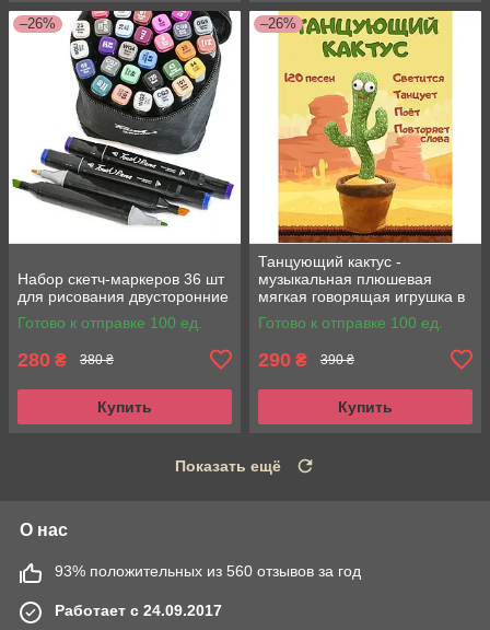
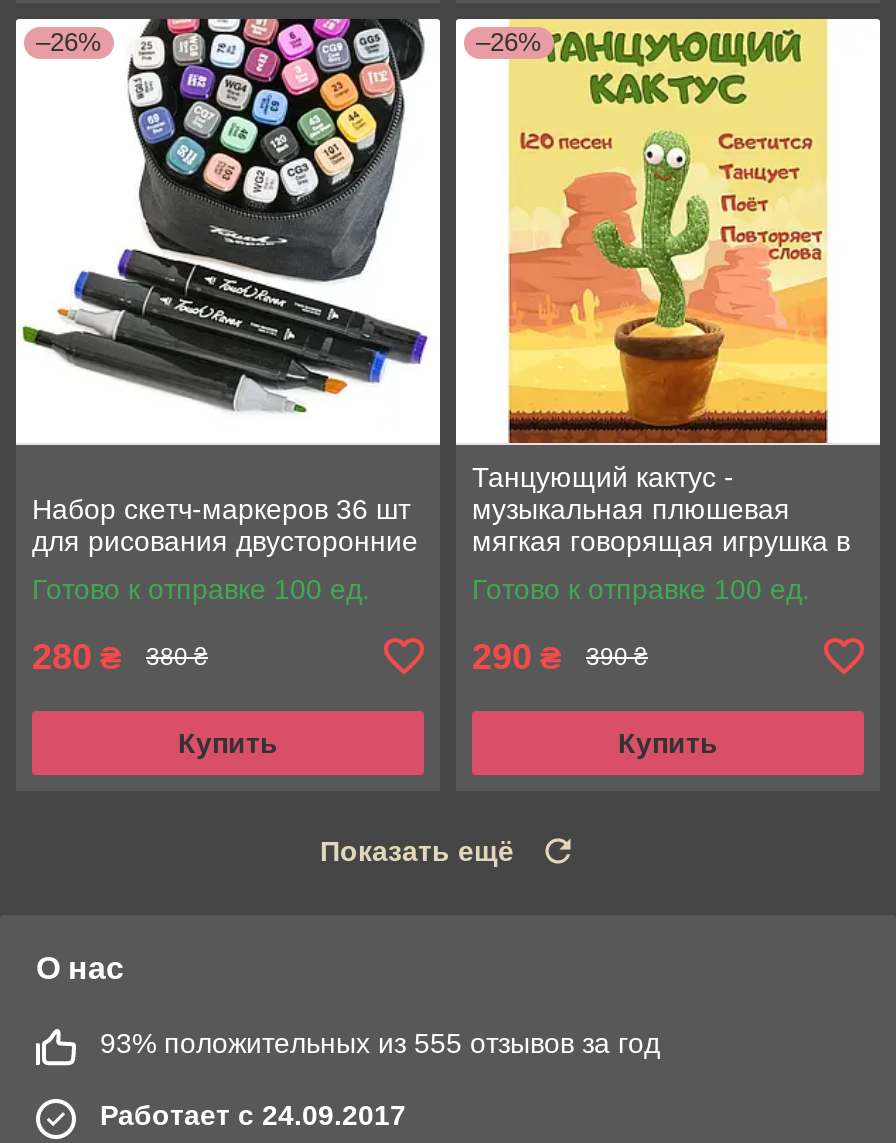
- 93% положительных из 560 отзывов за год
+ 93% положительных из 555 отзывов за год
